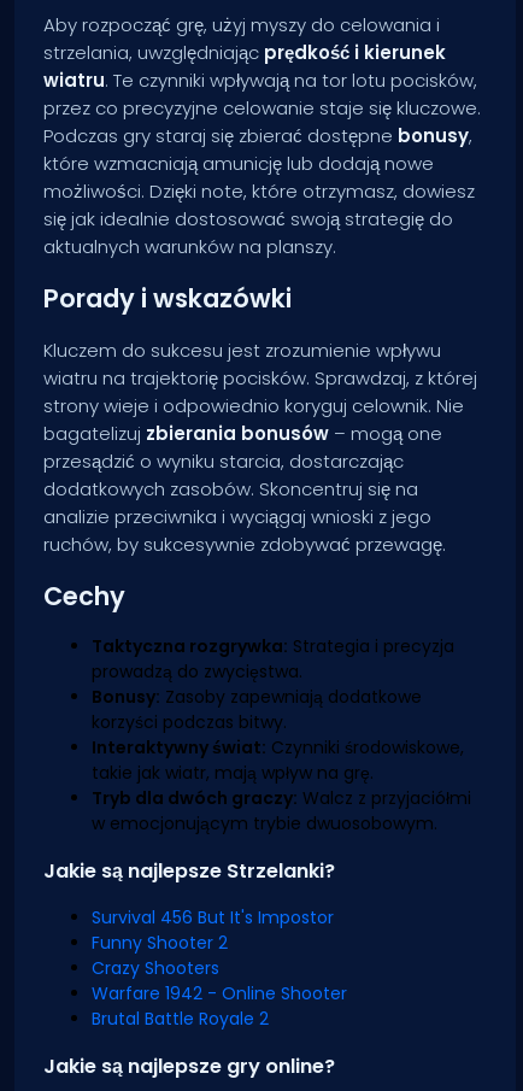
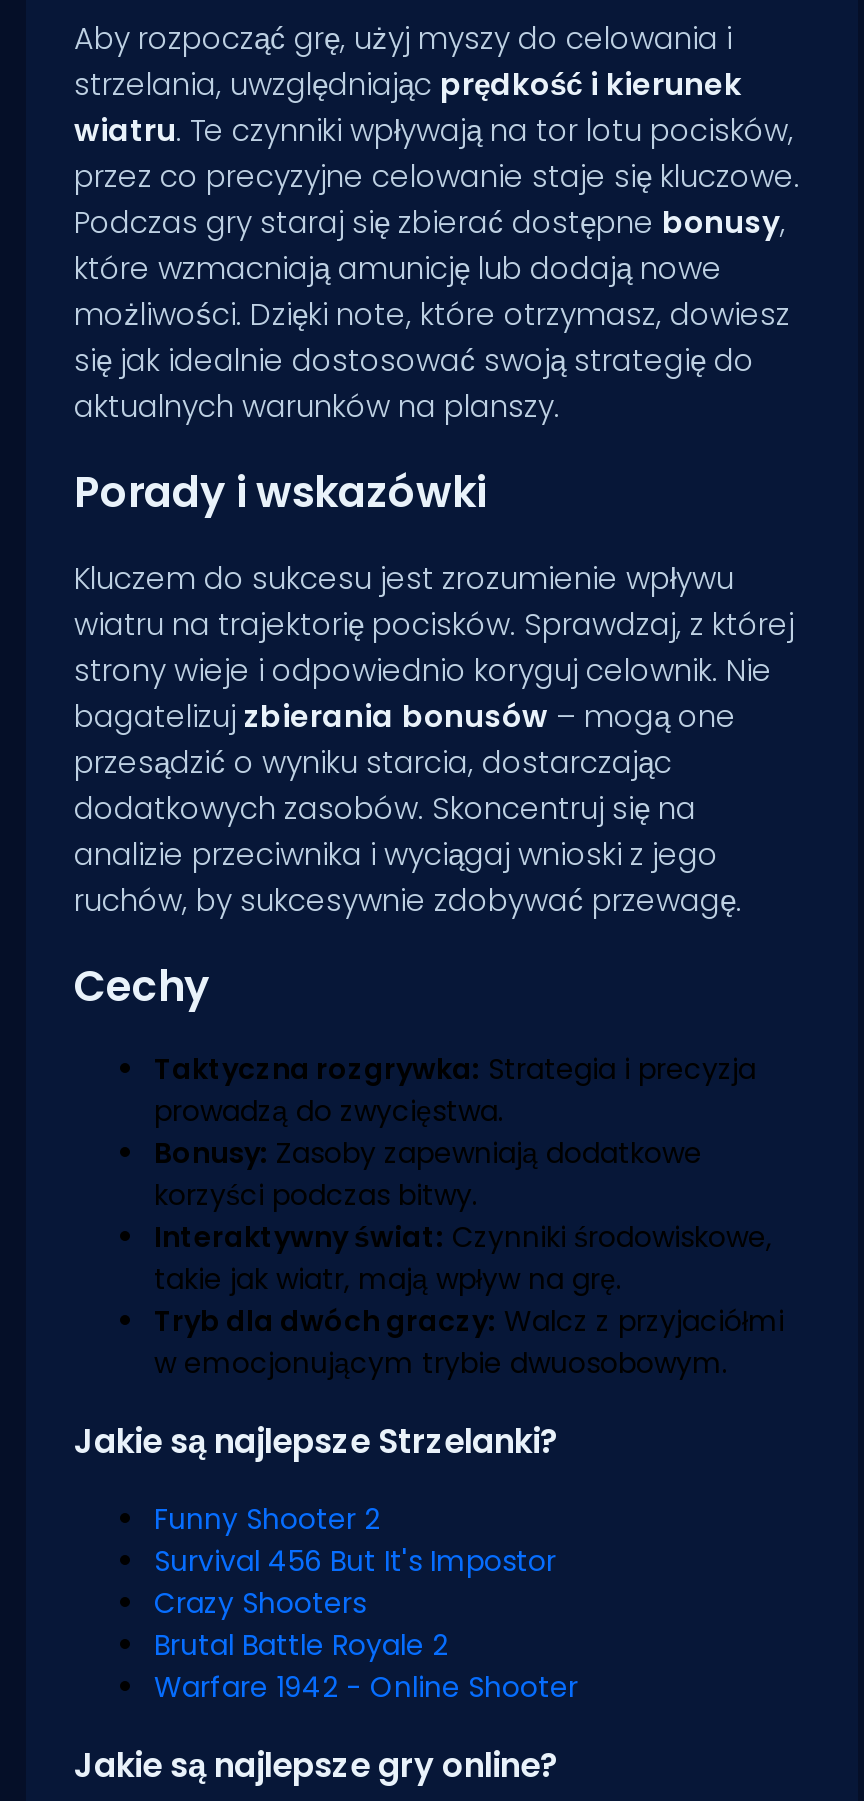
moved down: Survival 456 But It's Impostor

moved up: Funny Shooter 2

moved down: Warfare 1942 - Online Shooter

moved up: Brutal Battle Royale 2
